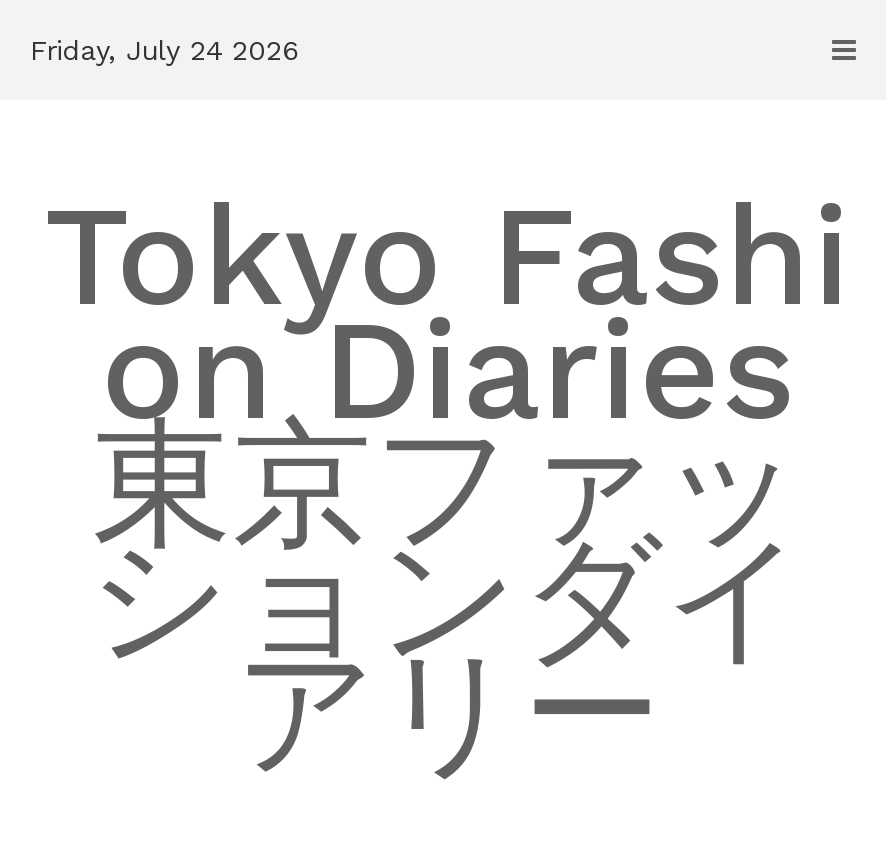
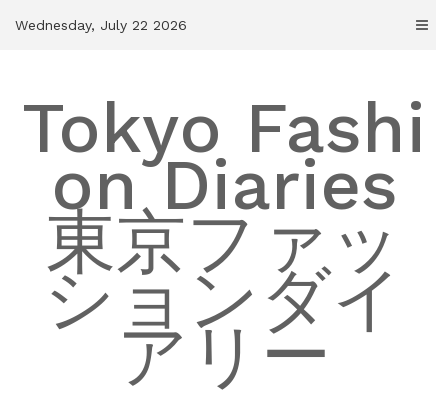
- Friday, July 24 2026
+ Wednesday, July 22 2026
